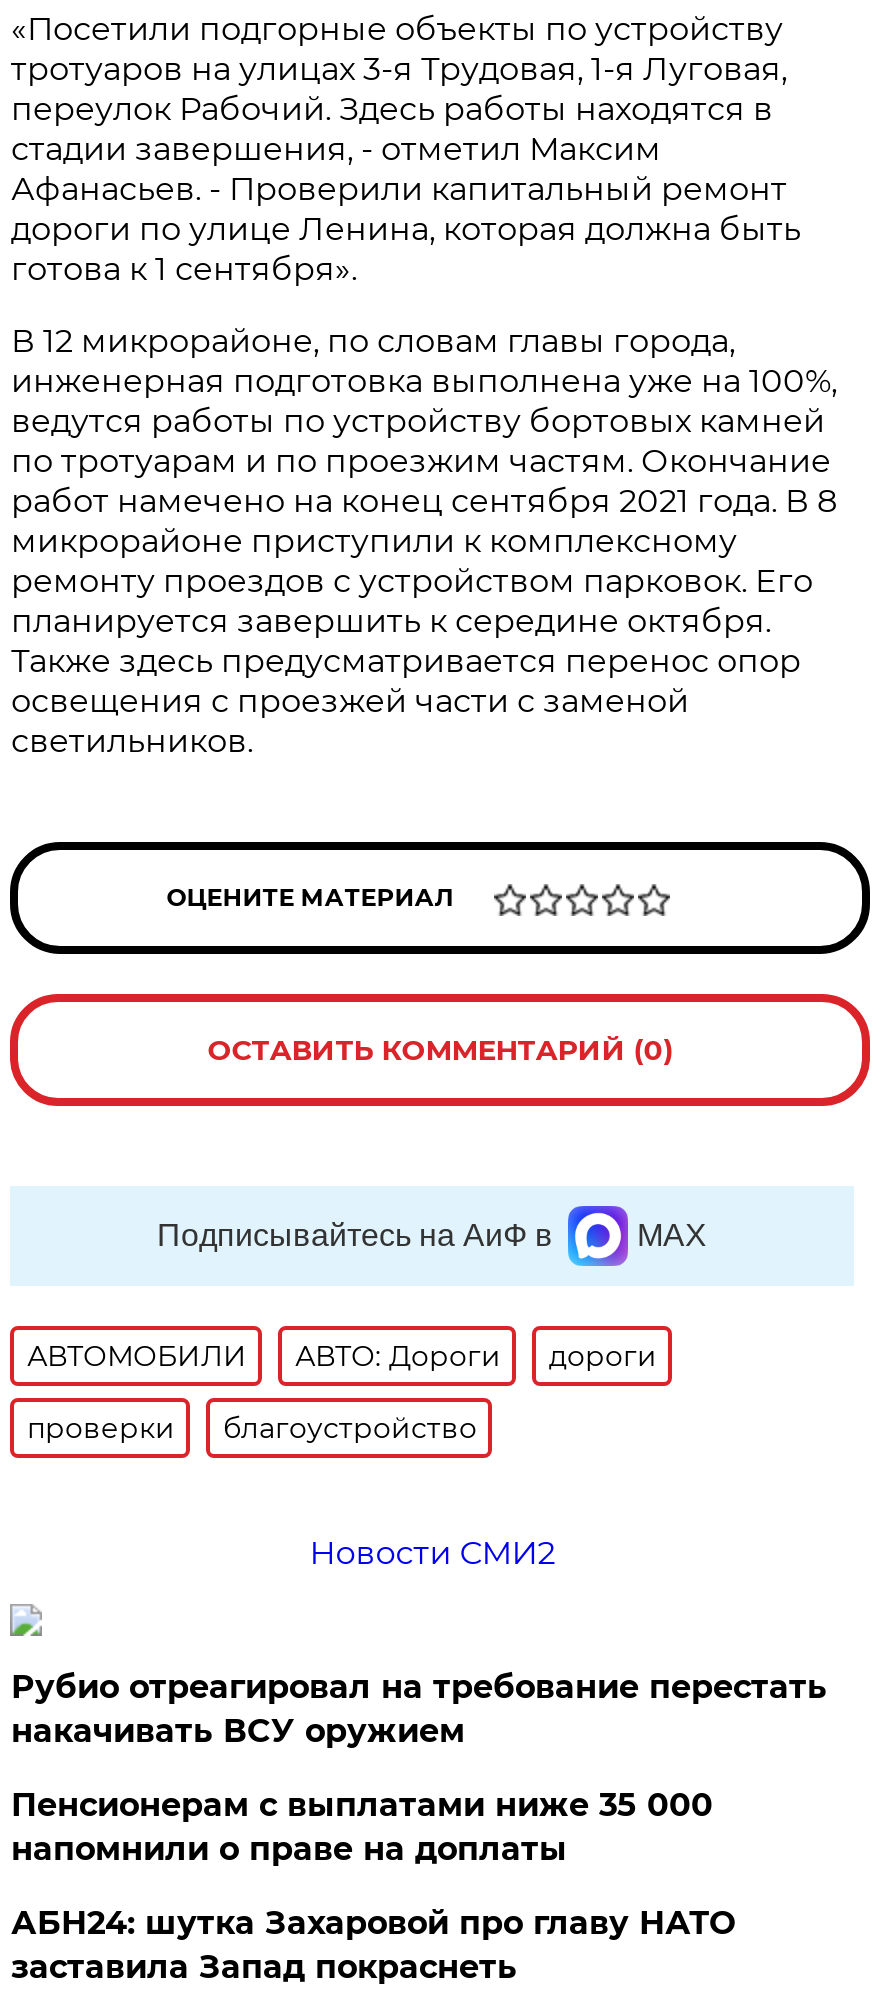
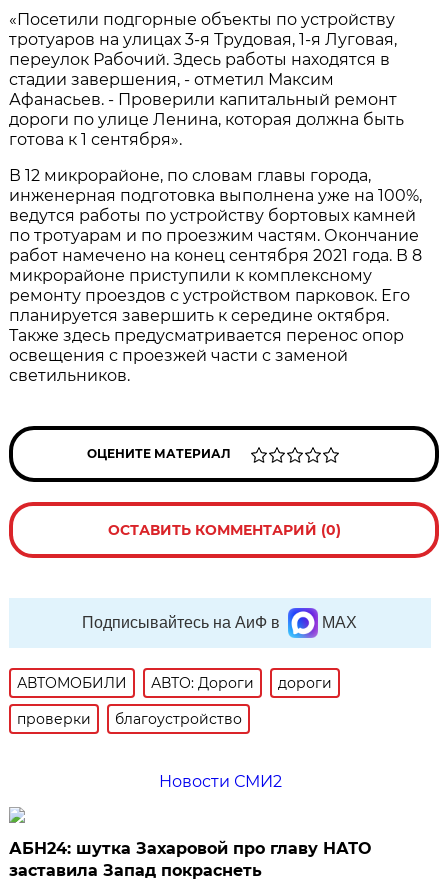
- Рубио отреагировал на требование перестать
- накачивать ВСУ оружием
- Пенсионерам с выплатами ниже 35 000
- напомнили о праве на доплаты
